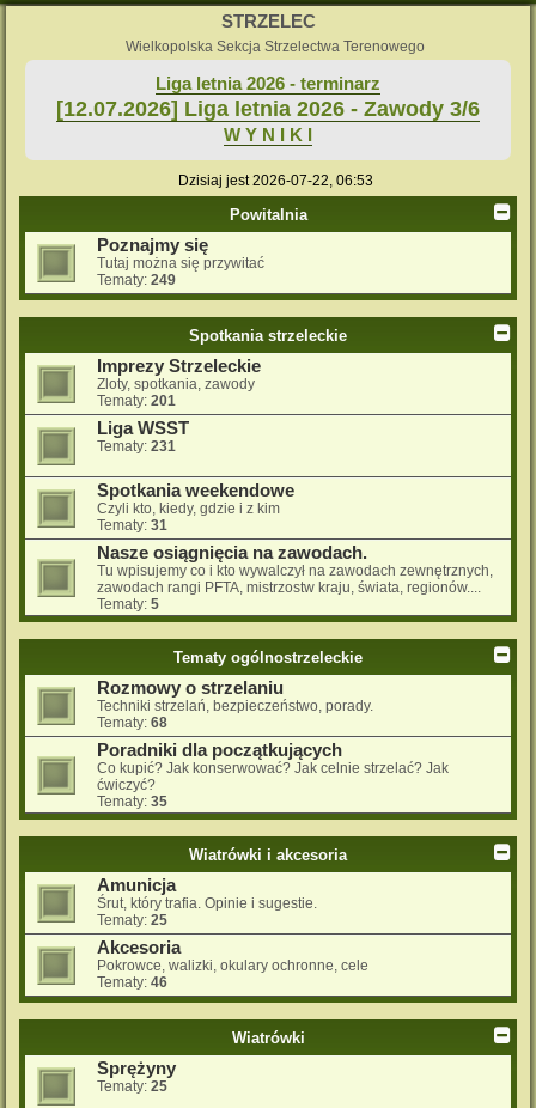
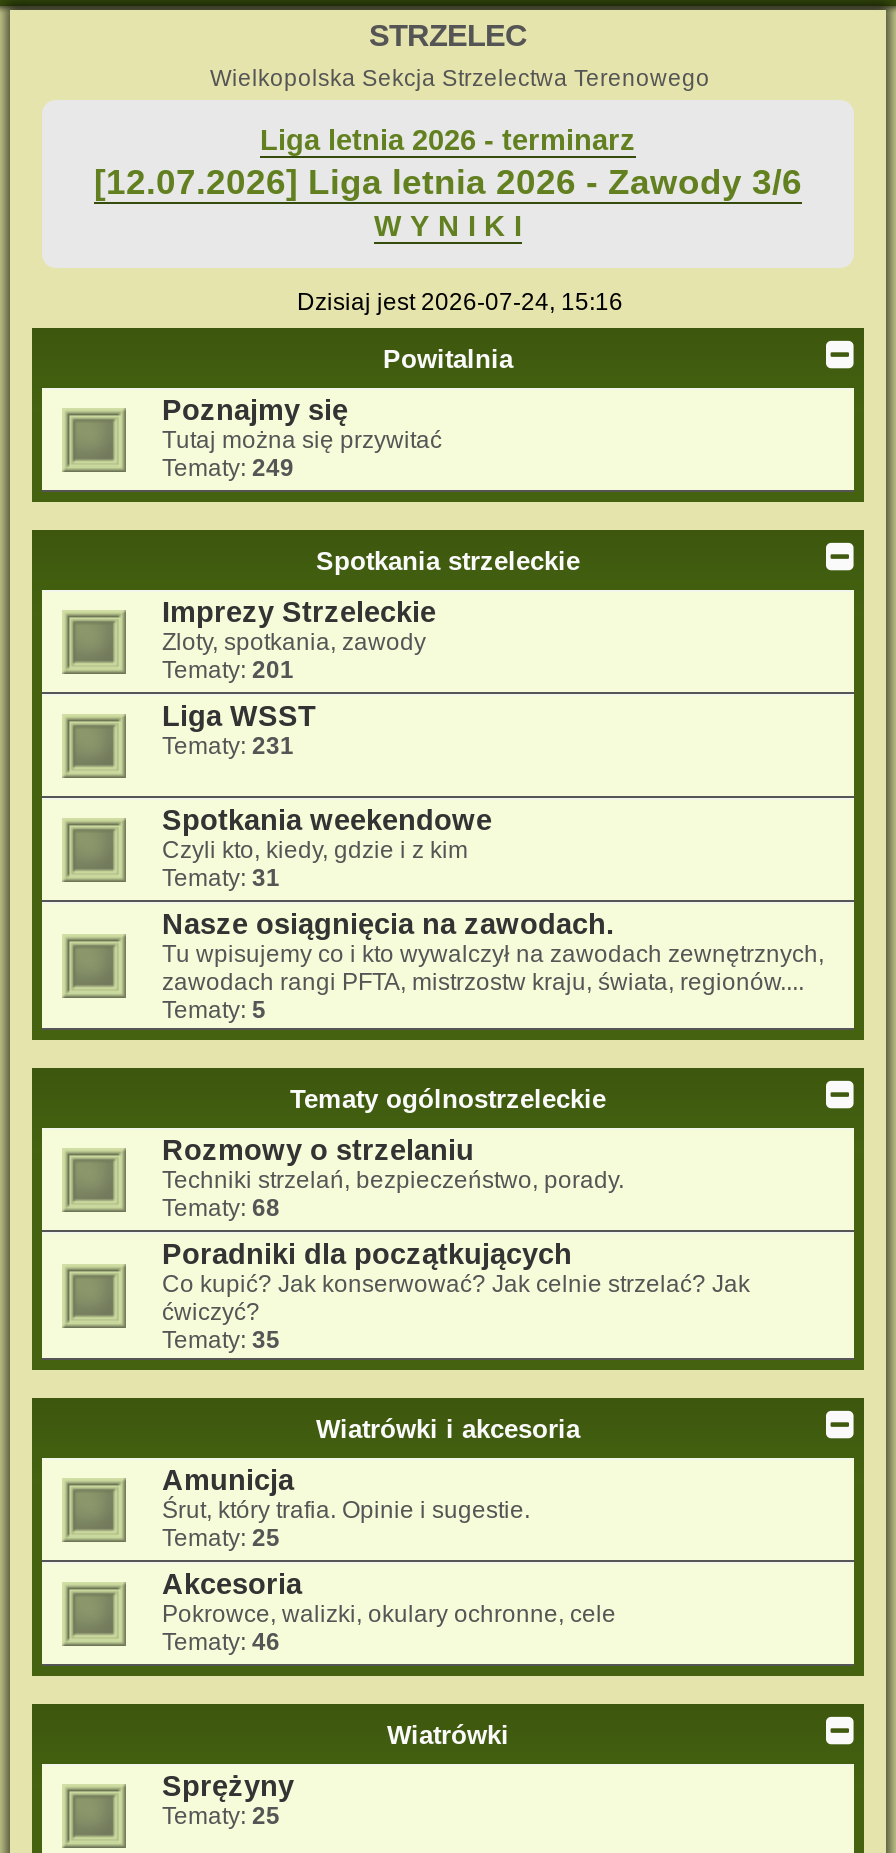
- Dzisiaj jest 2026-07-22, 06:53
+ Dzisiaj jest 2026-07-24, 15:16
